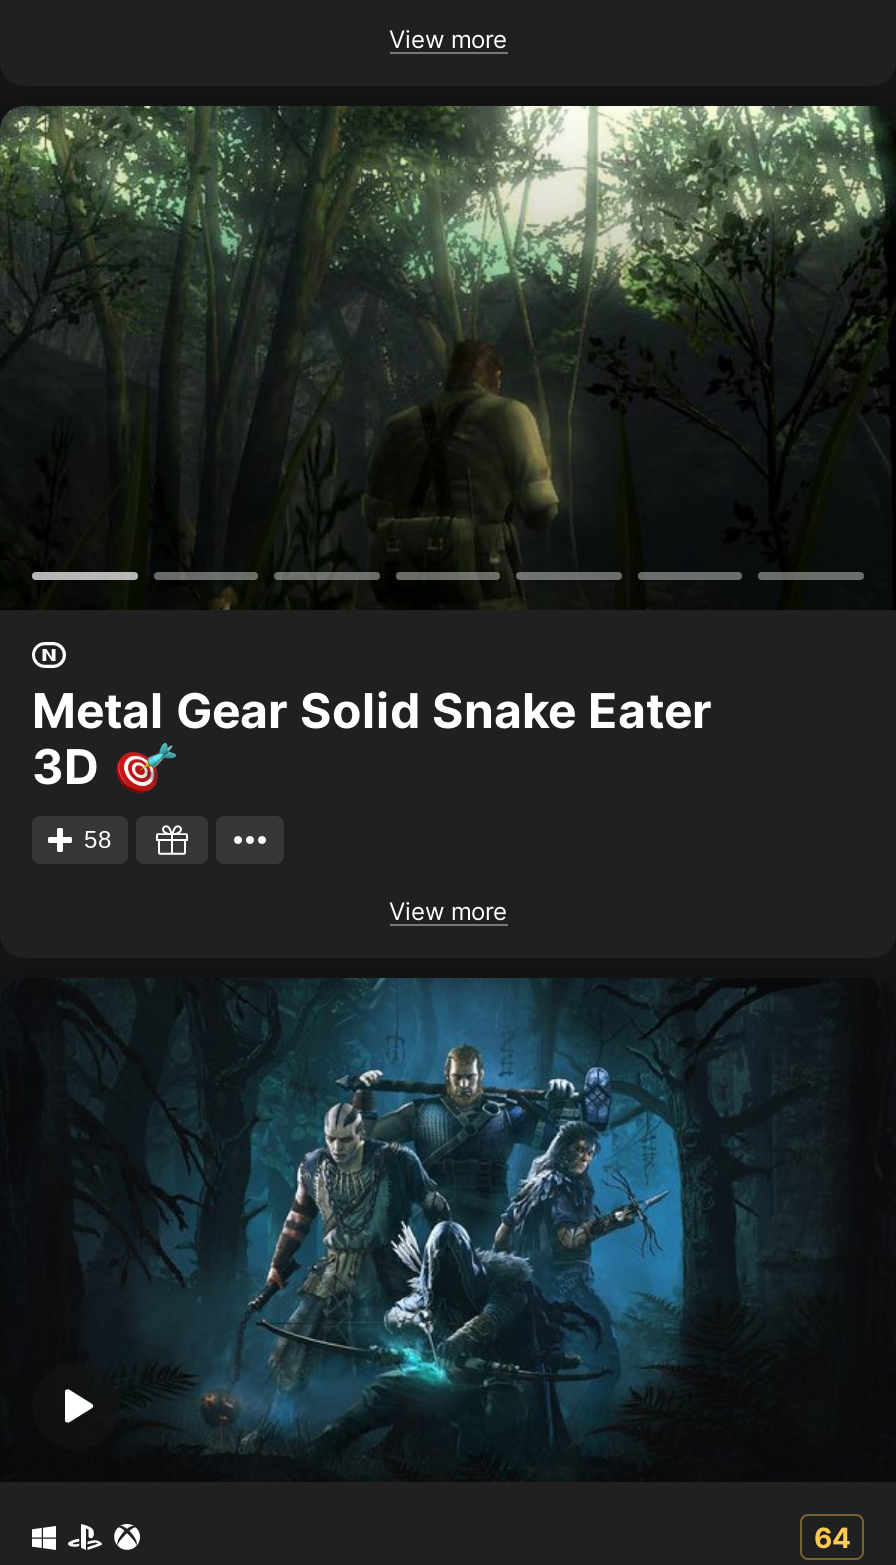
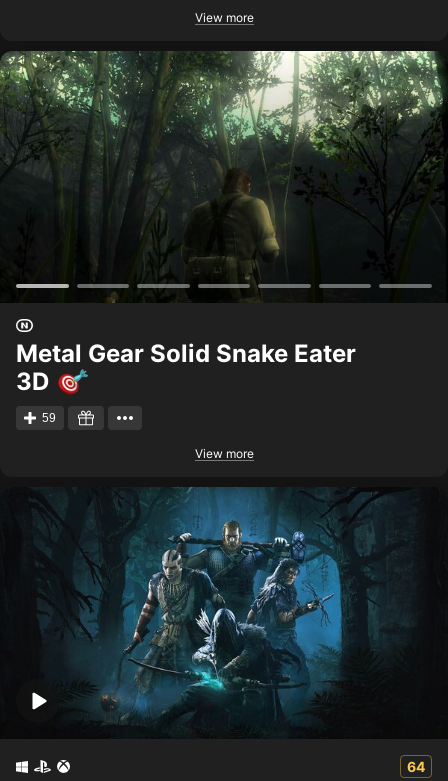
- 58
+ 59
